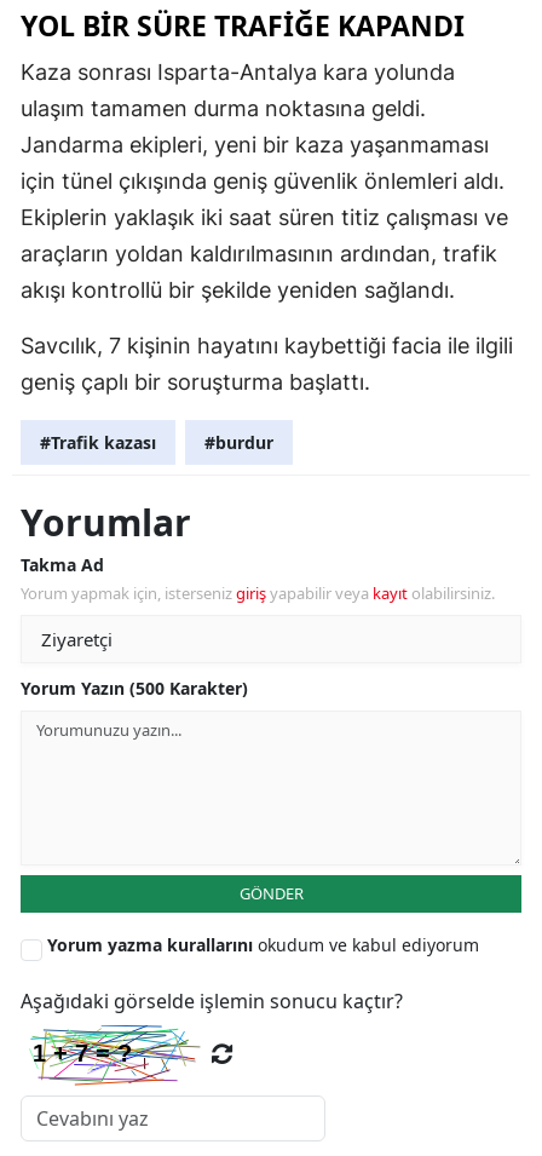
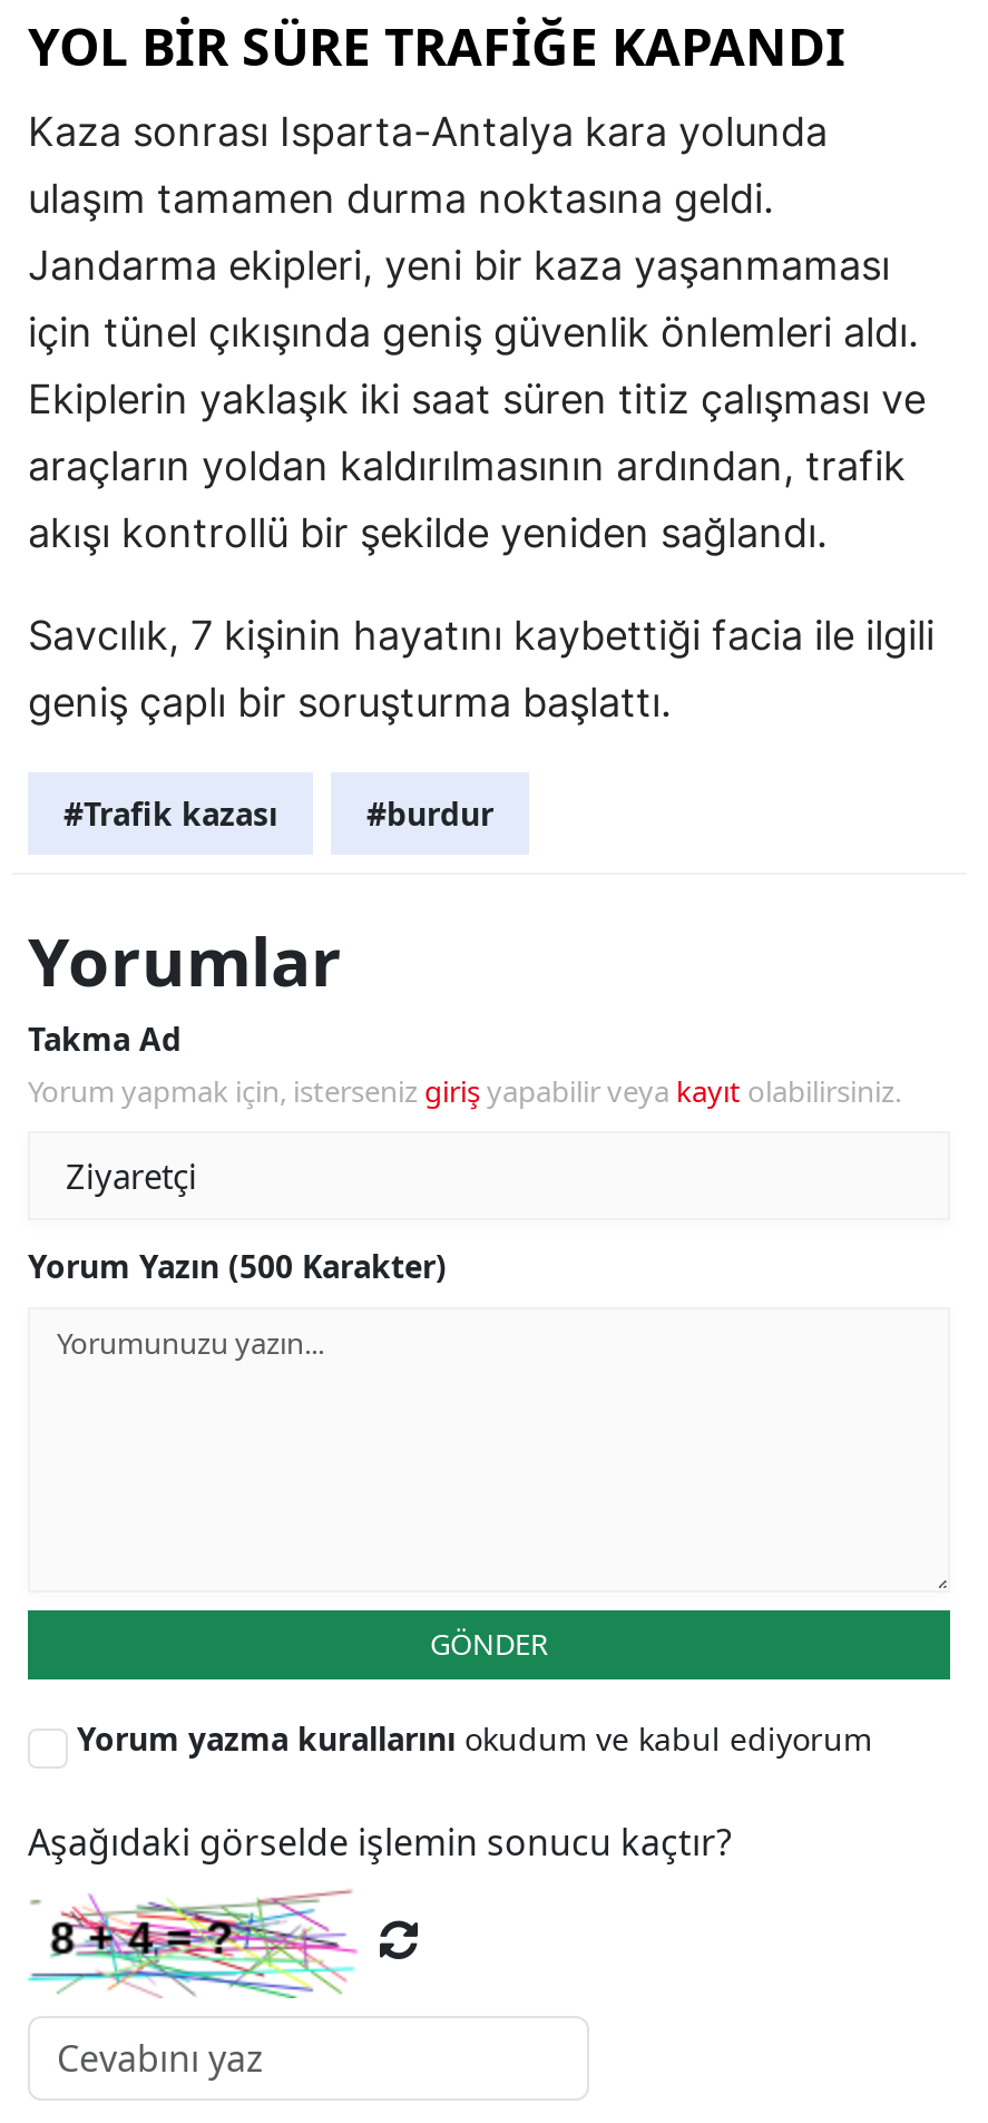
- [image]
+ [image]
